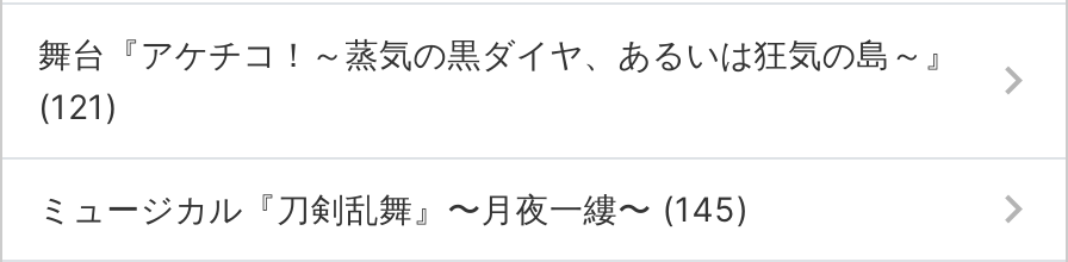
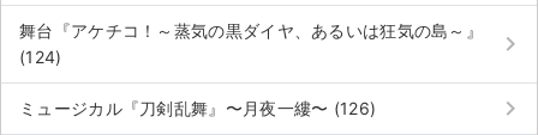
- (121)
+ (124)

- ミュージカル『刀剣乱舞』〜月夜一縷〜 (145)
+ ミュージカル『刀剣乱舞』〜月夜一縷〜 (126)
